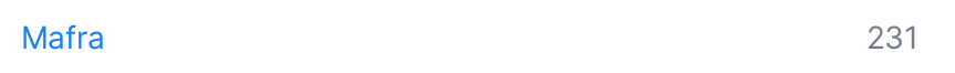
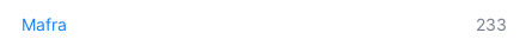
- 231
+ 233
